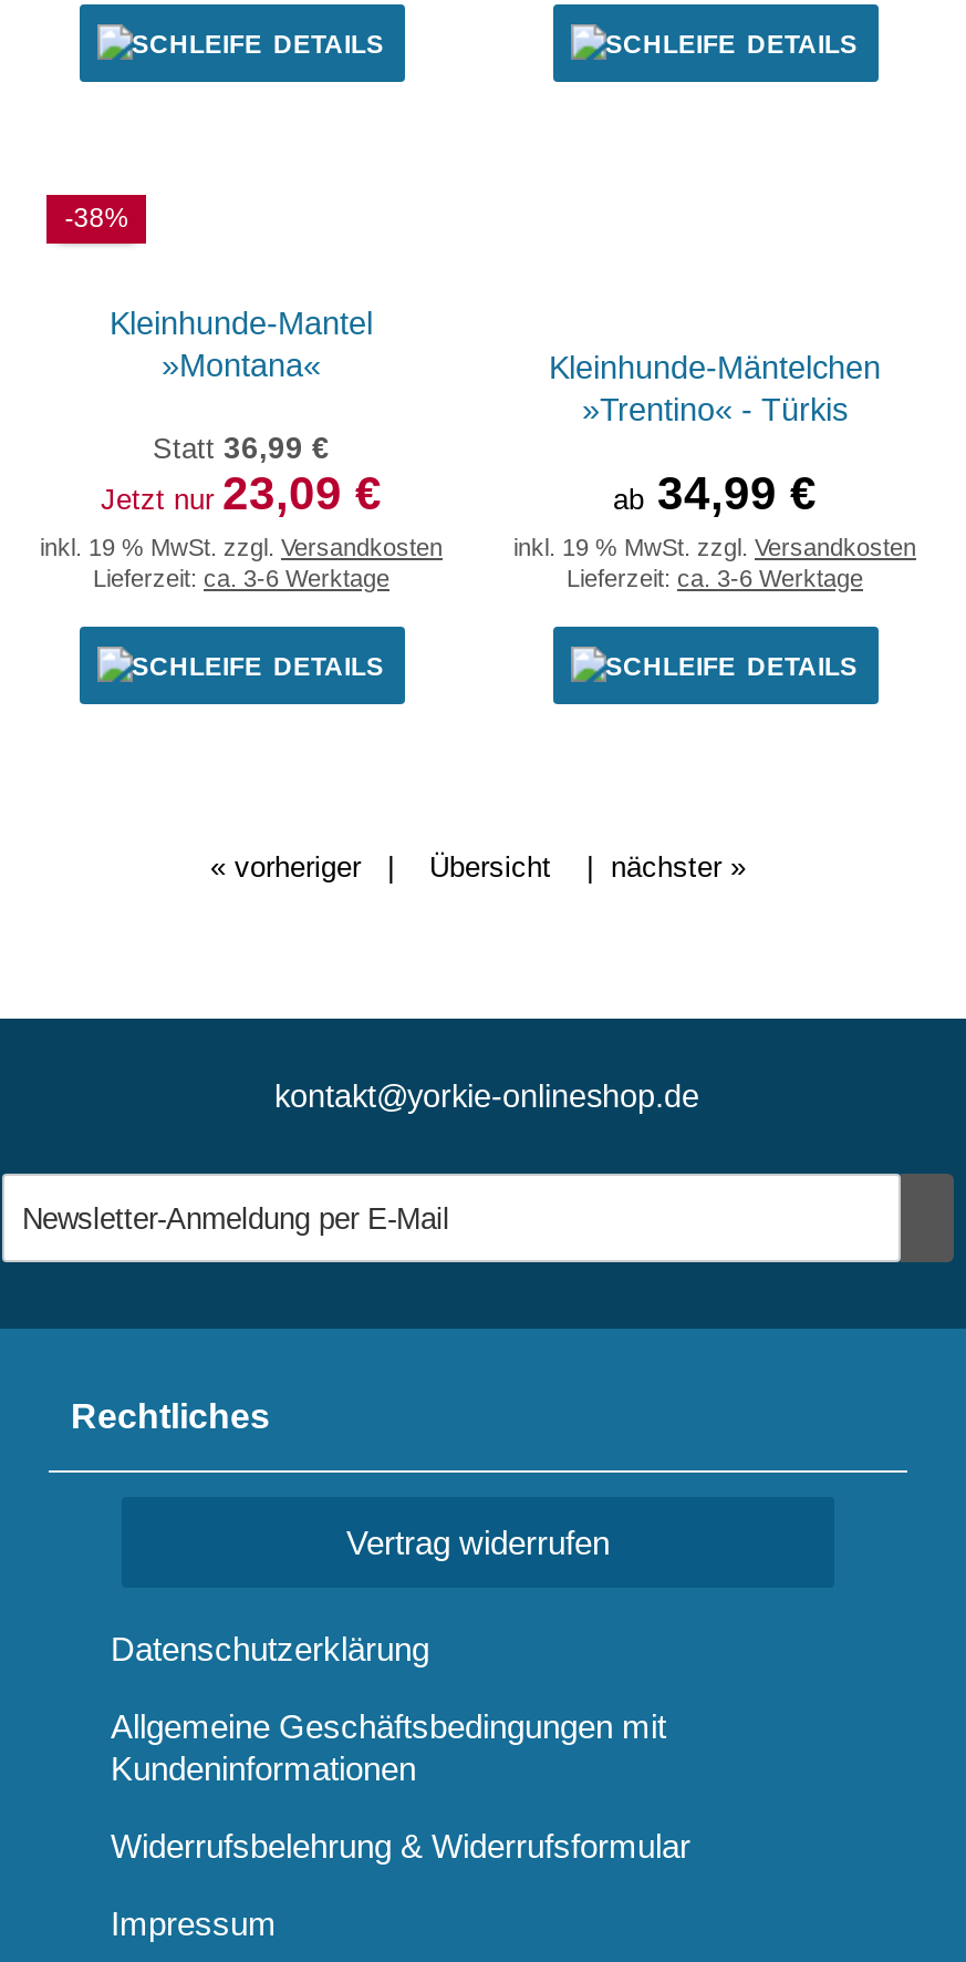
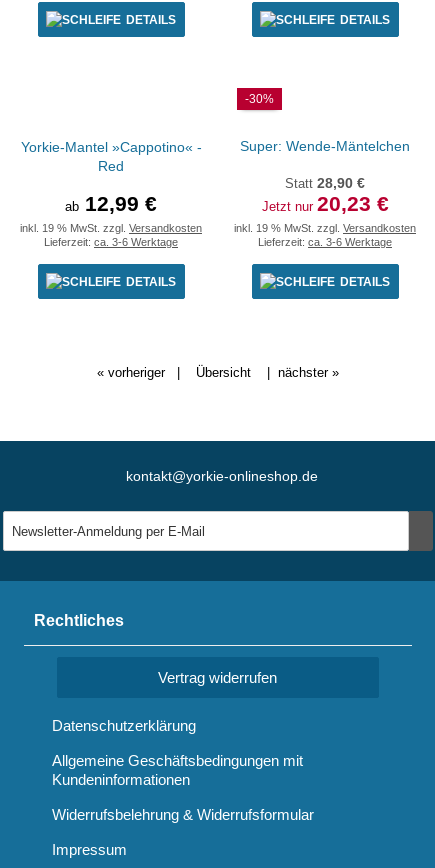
- -38%
- Kleinhunde-Mantel
- »Montana«
- Statt 36,99 €
- Jetzt nur 23,09 €
+ Yorkie-Mantel »Cappotino« -
+ Red
+ ab 12,99 €

- Kleinhunde-Mäntelchen
- »Trentino« - Türkis
- ab 34,99 €
+ -30%
+ Super: Wende-Mäntelchen
+ Statt 28,90 €
+ Jetzt nur 20,23 €
